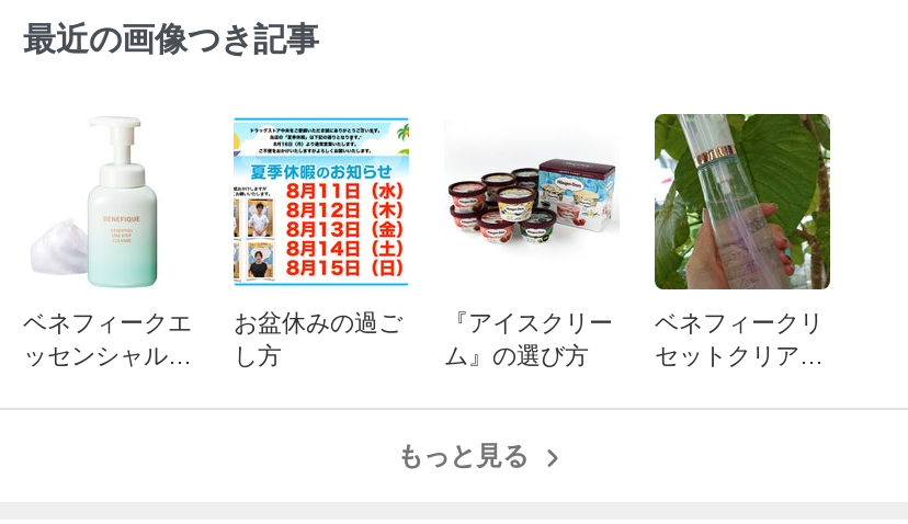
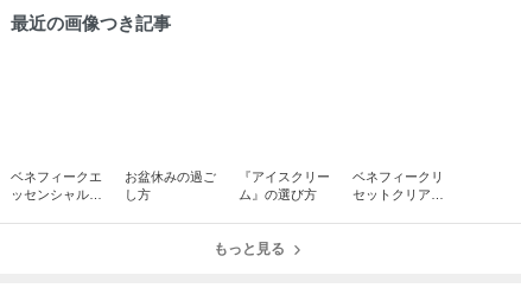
- [image]

- [image]

- [image]

- [image]
